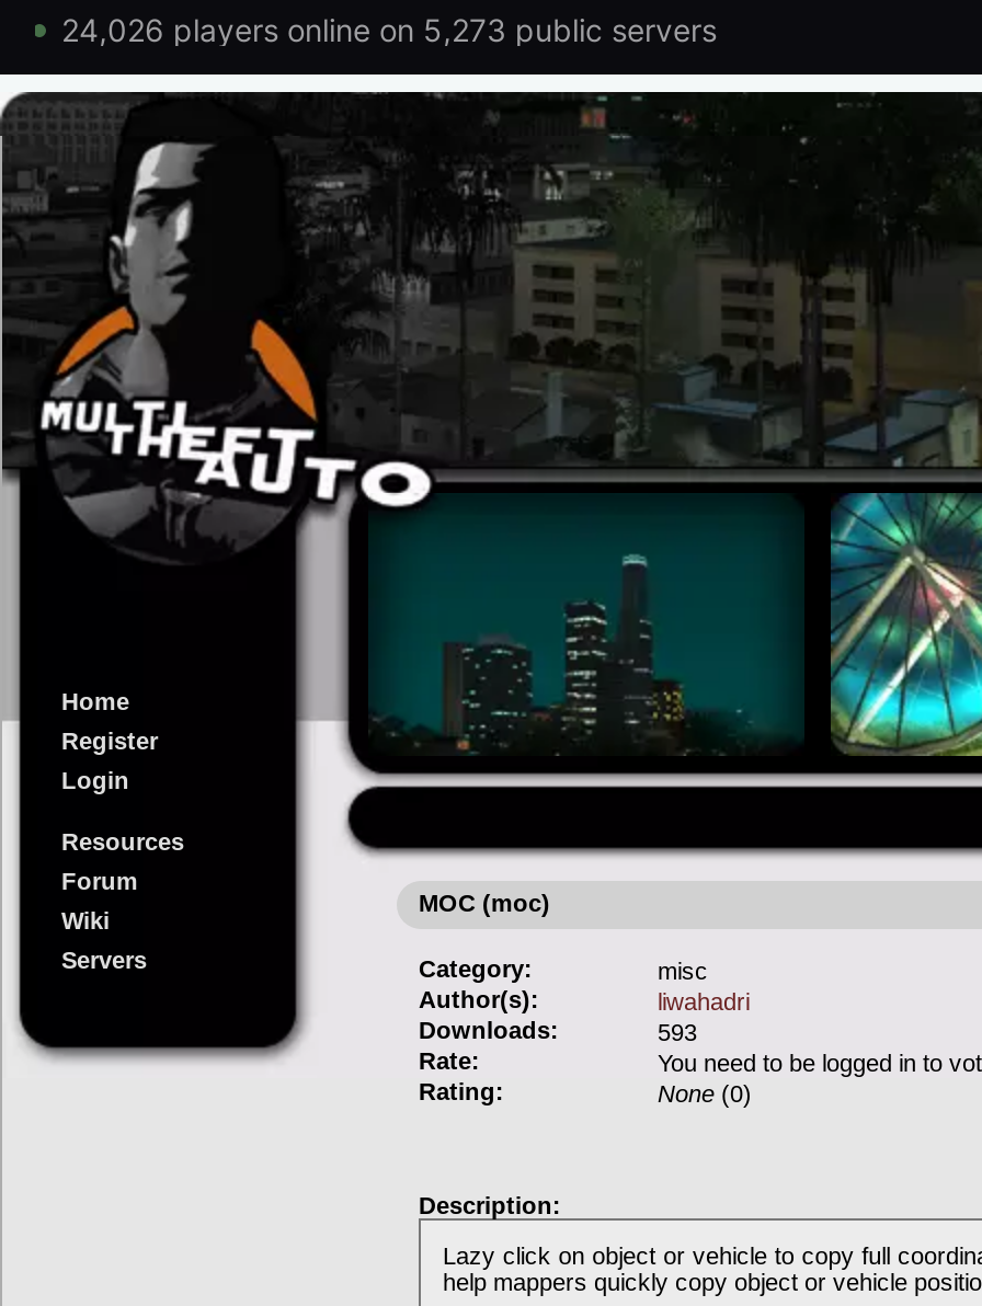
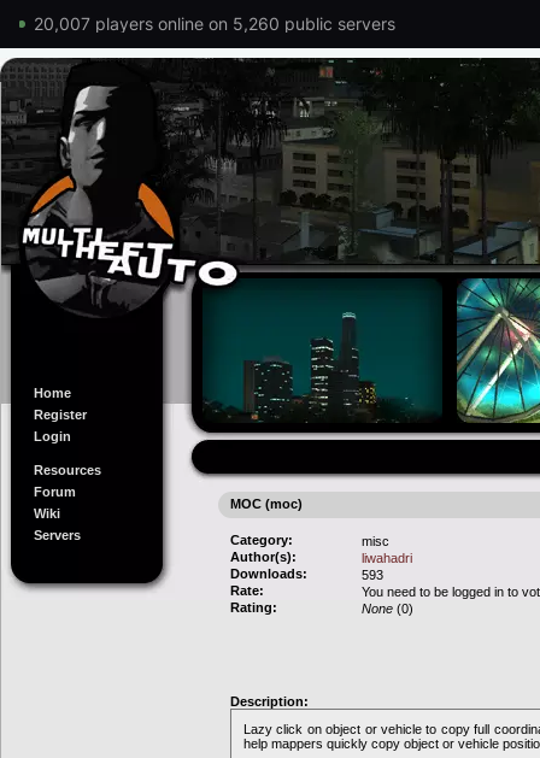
- 24,026 players online on 5,273 public servers
+ 20,007 players online on 5,260 public servers
